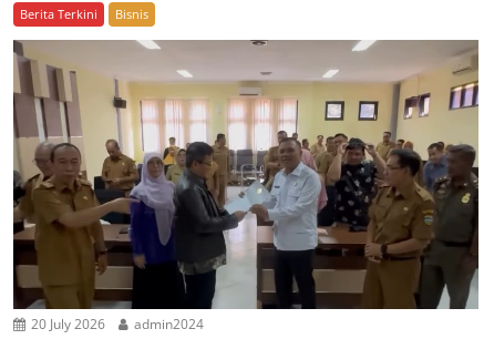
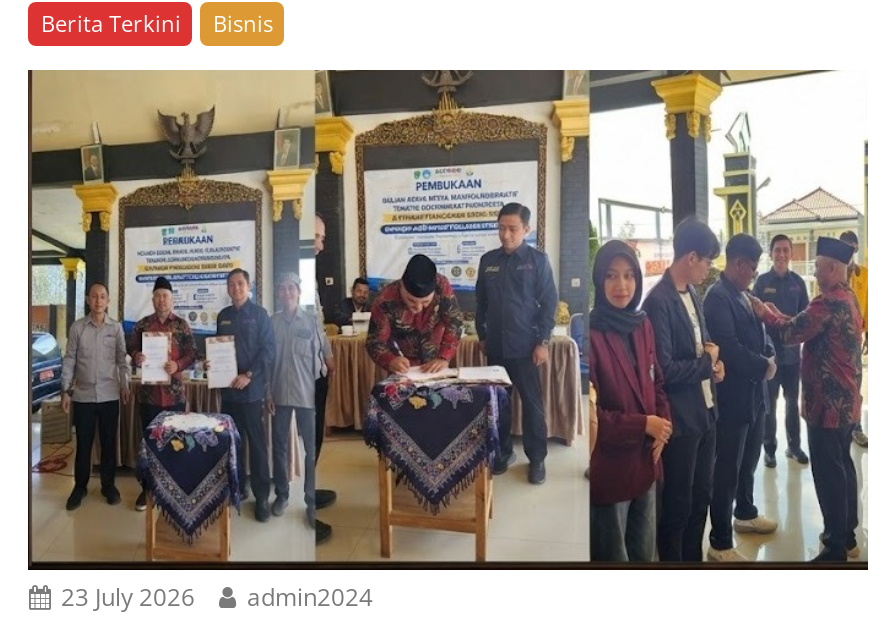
- [image]
- 20 July 2026 admin2024
+ [image]
+ 23 July 2026 admin2024
